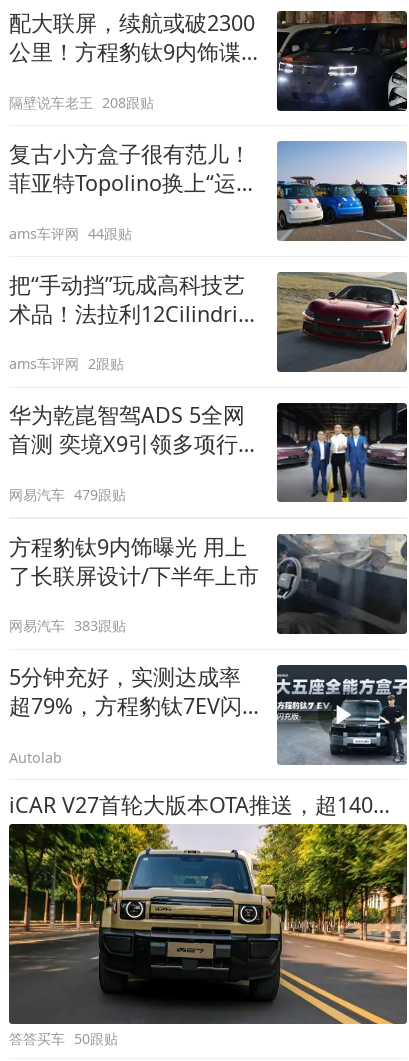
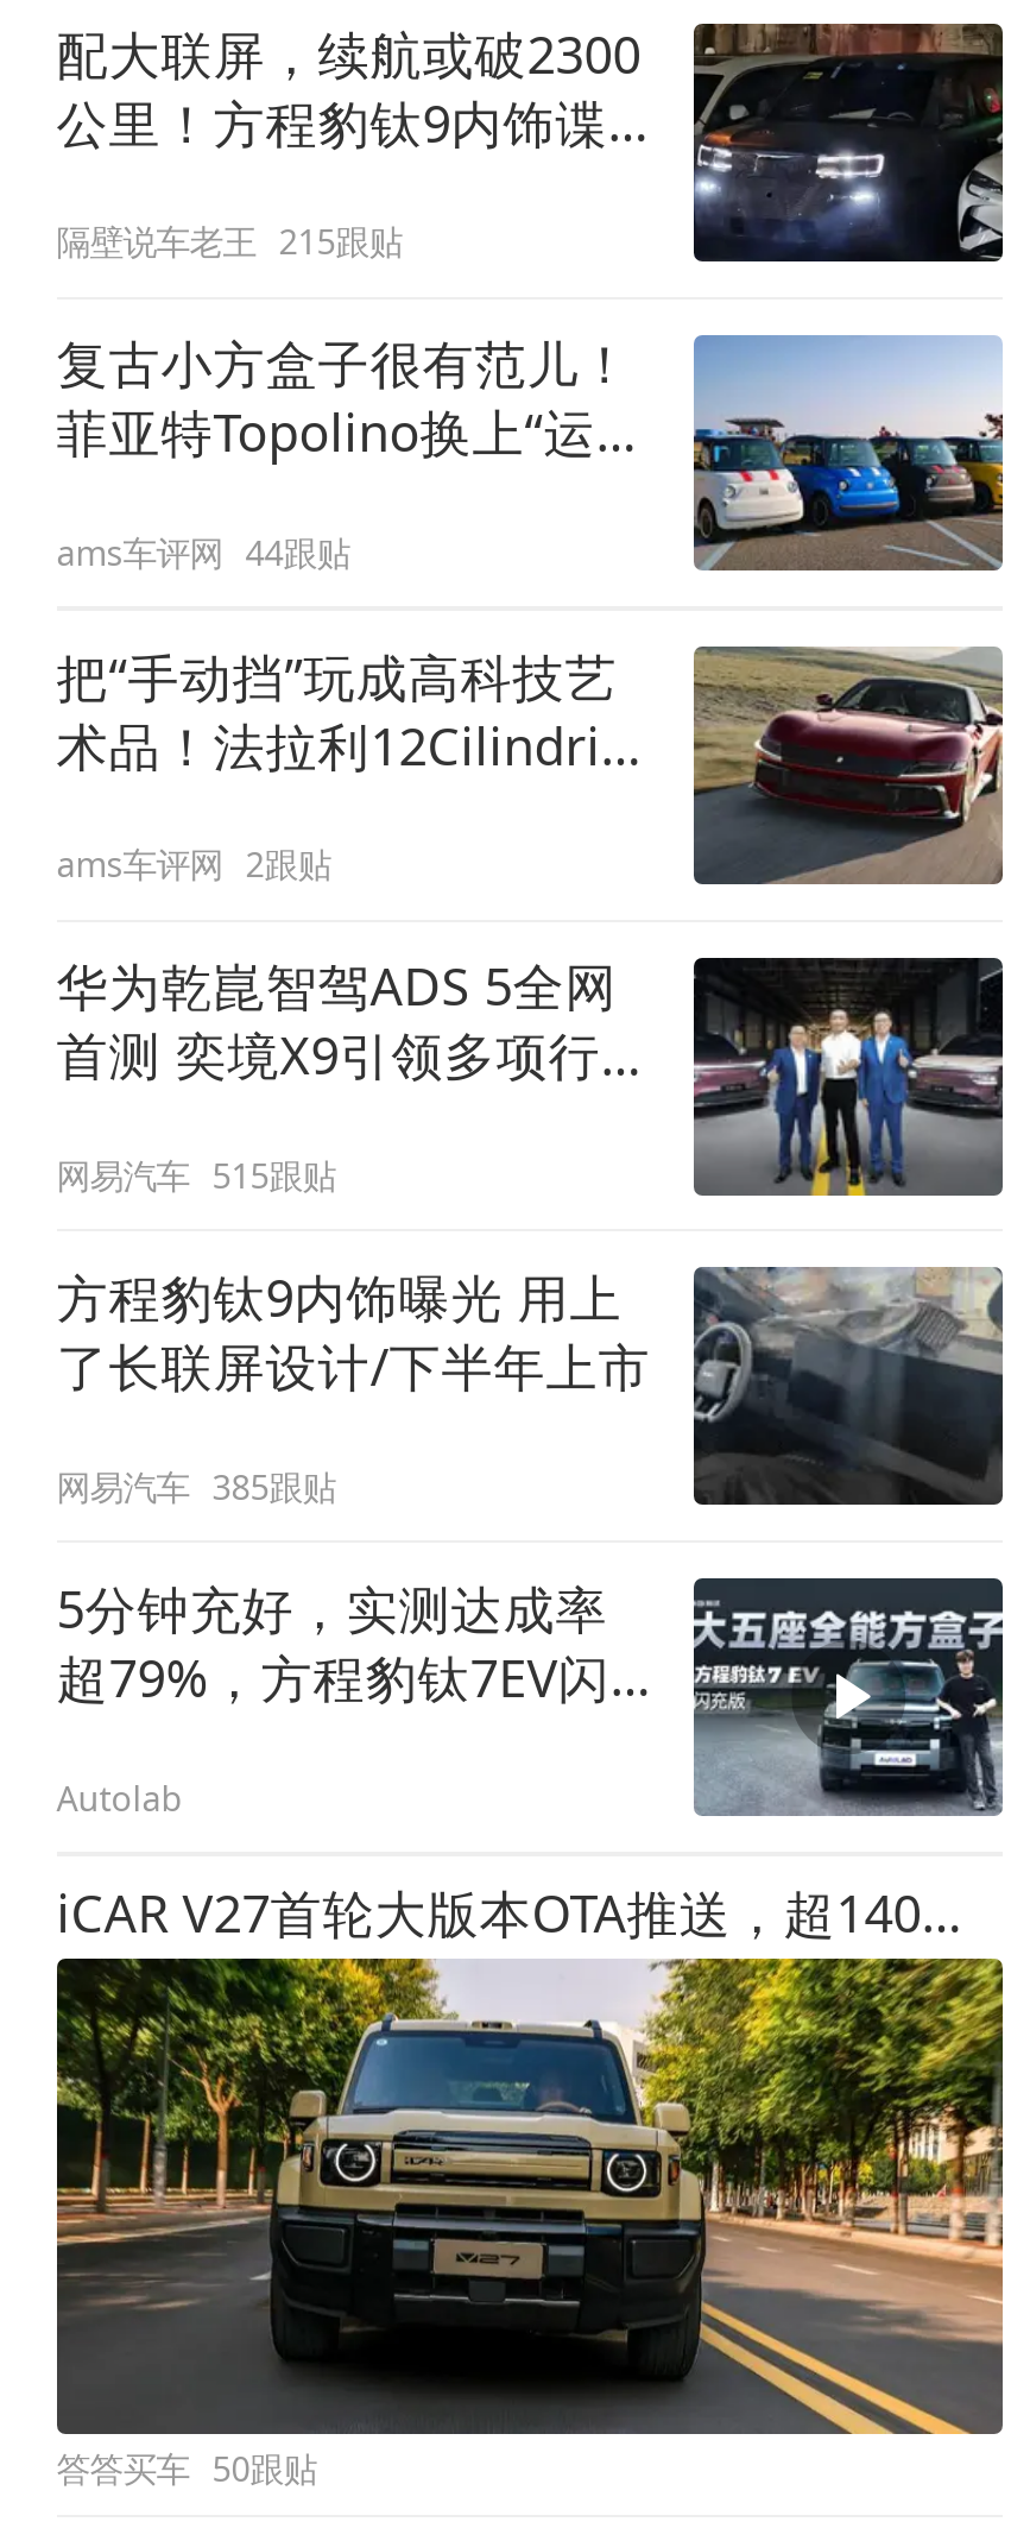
- 隔壁说车老王 208跟贴
+ 隔壁说车老王 215跟贴

- 网易汽车 479跟贴
+ 网易汽车 515跟贴

- 网易汽车 383跟贴
+ 网易汽车 385跟贴
